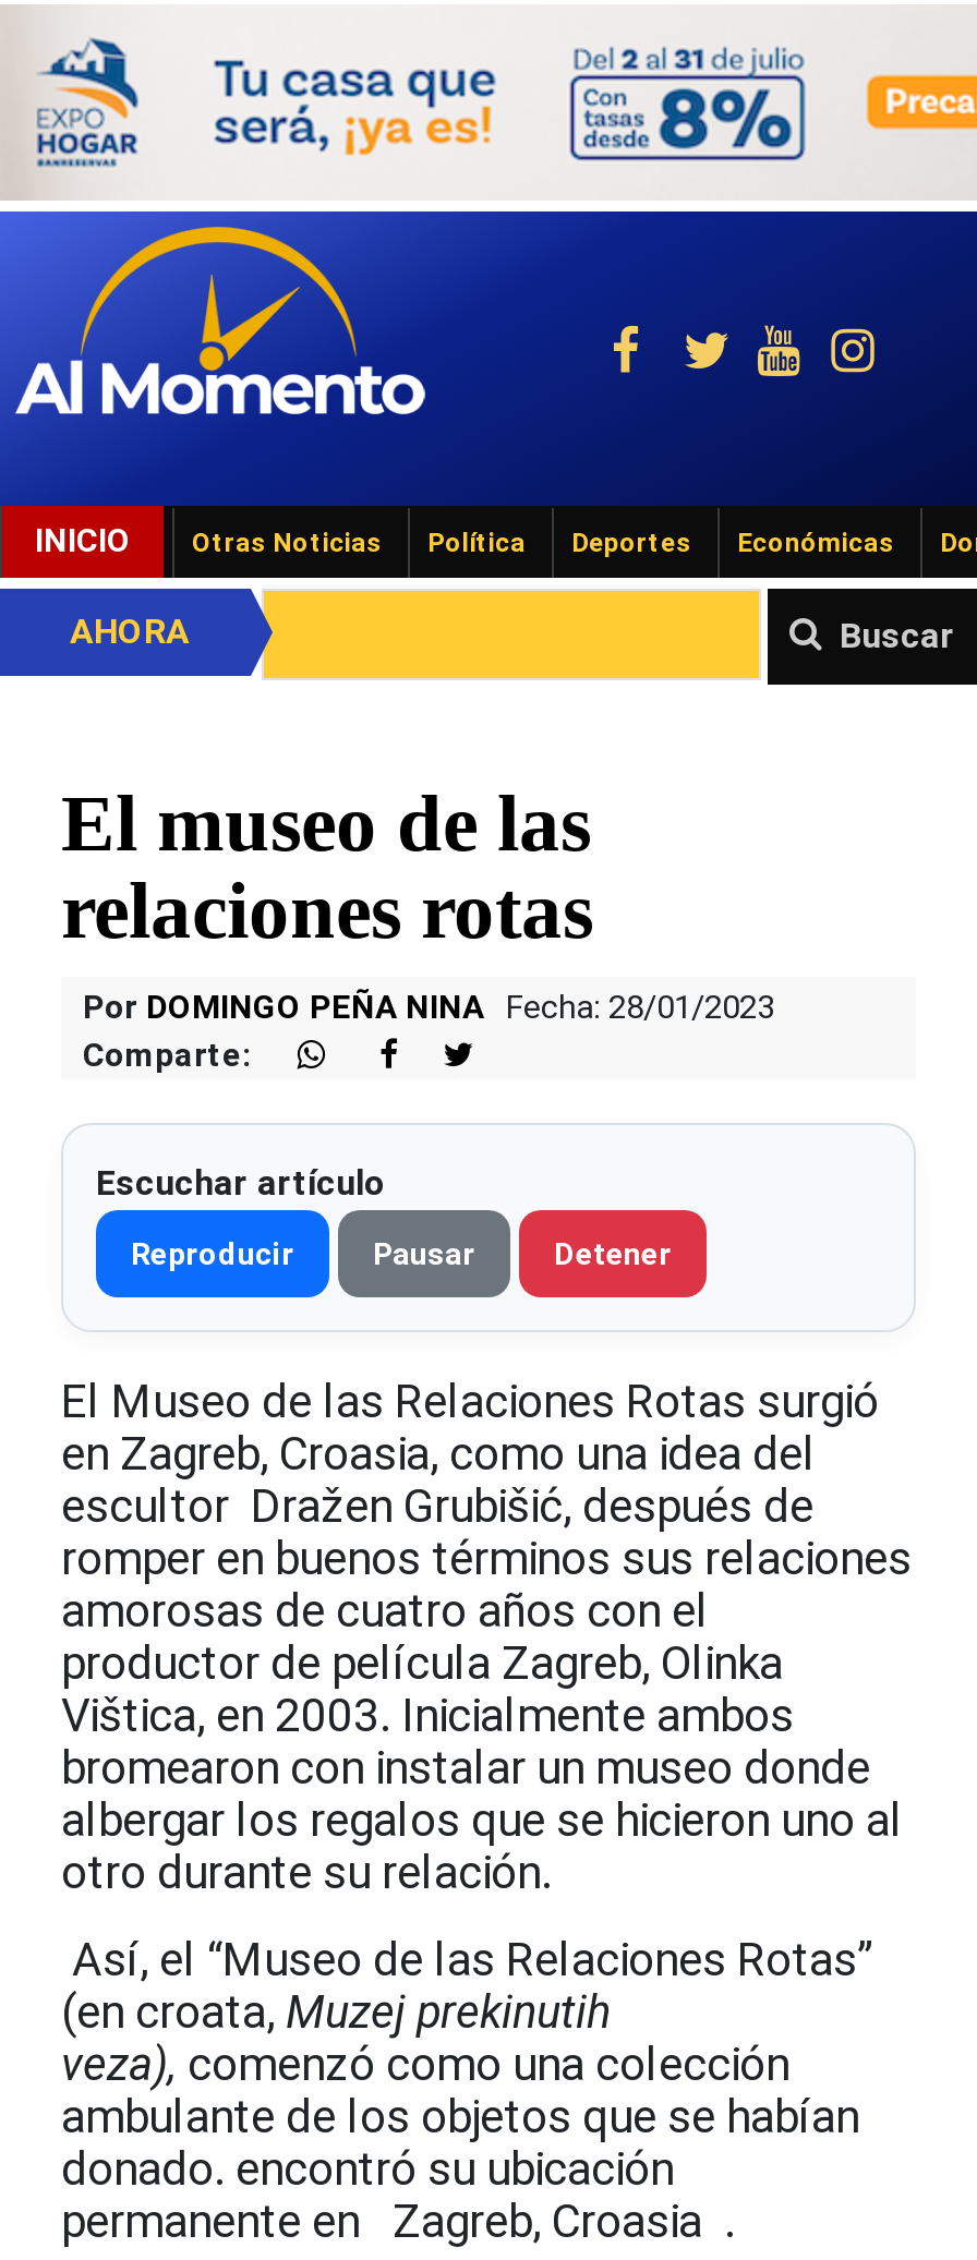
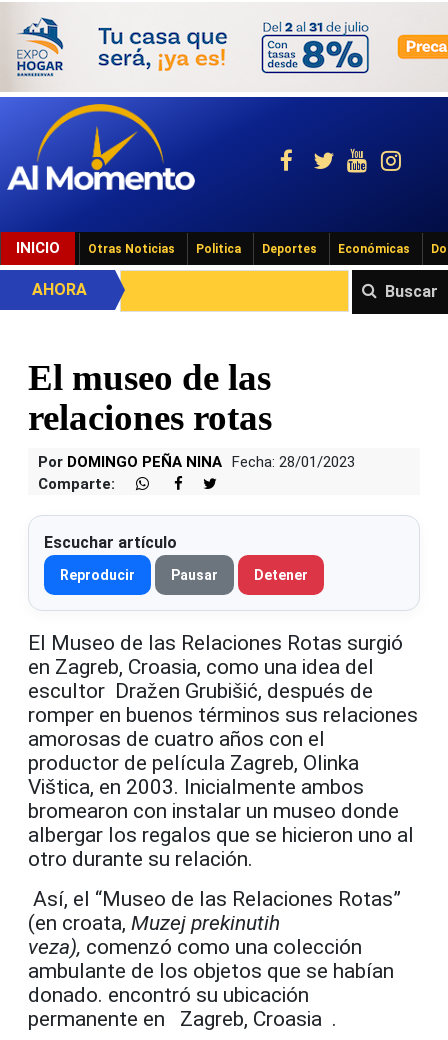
- Política
+ Politica
